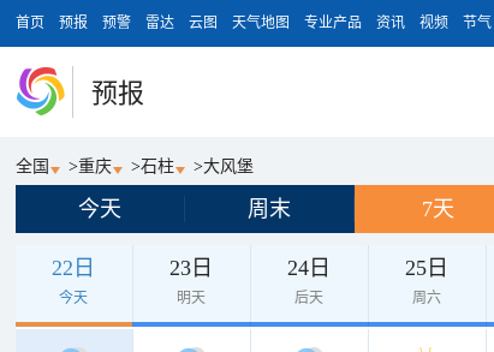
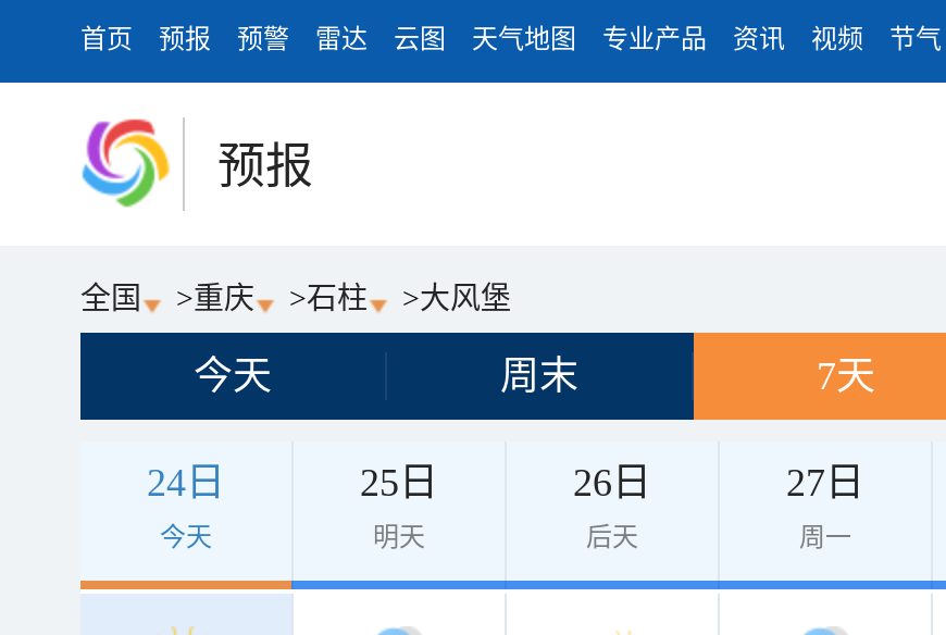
- 22日
+ 24日

- 23日
+ 25日

- 24日
+ 26日

- 25日
- 周六
+ 27日
+ 周一
